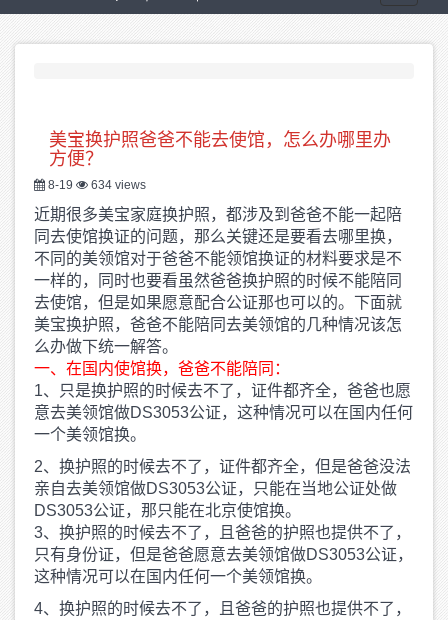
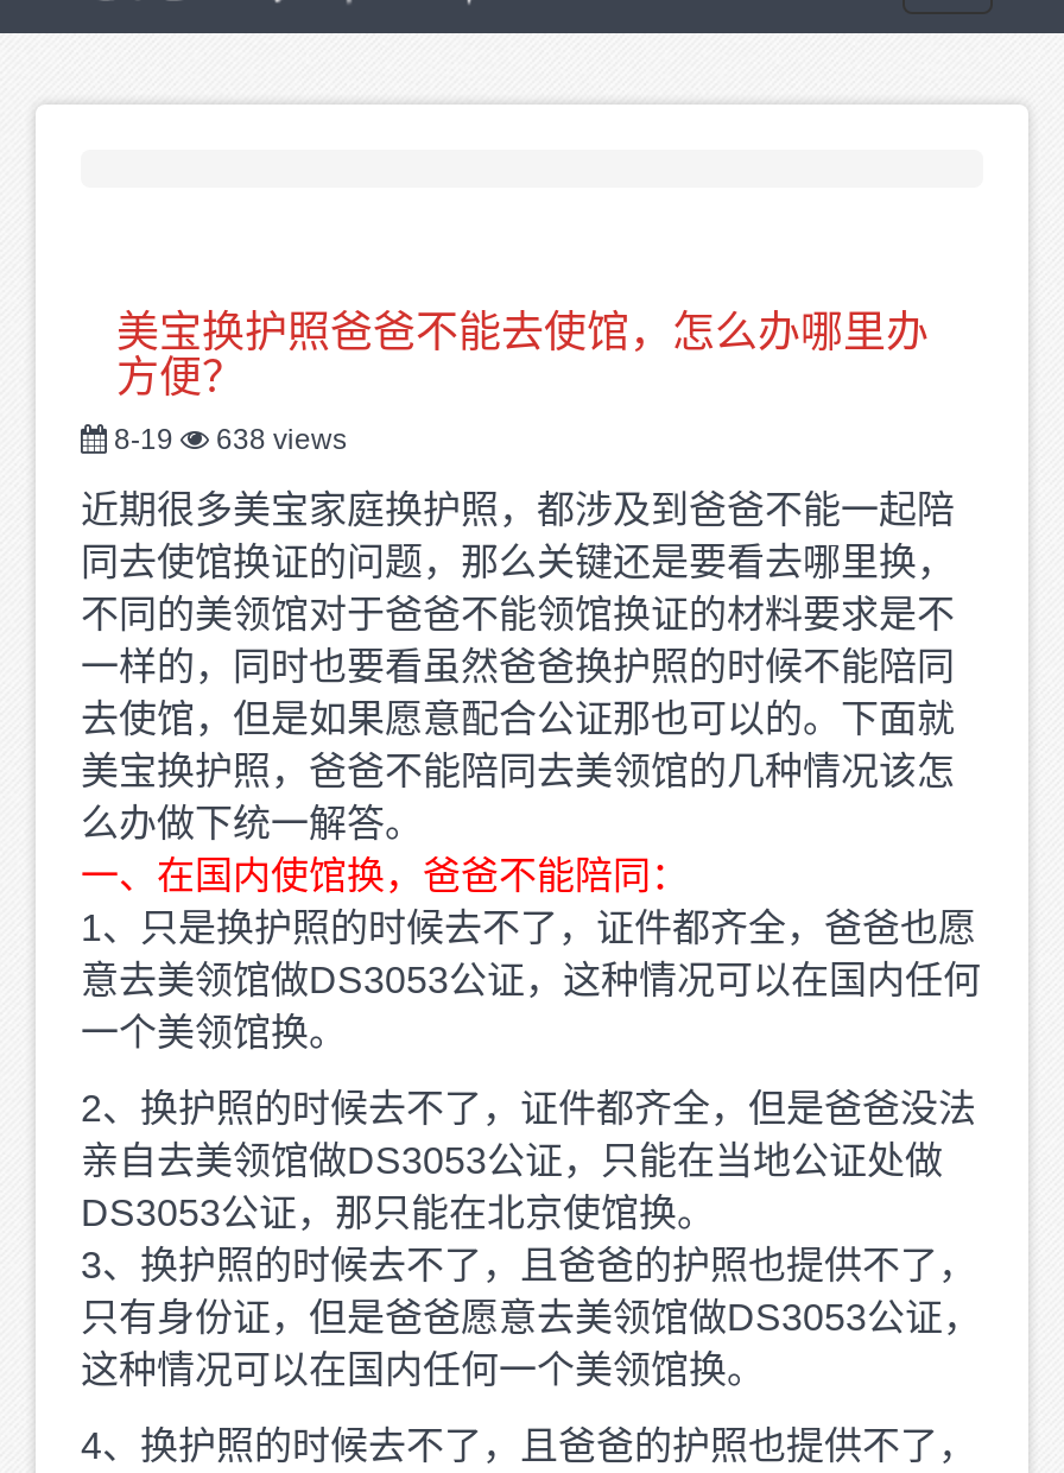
- 8-19 634 views
+ 8-19 638 views
